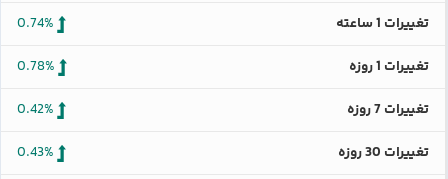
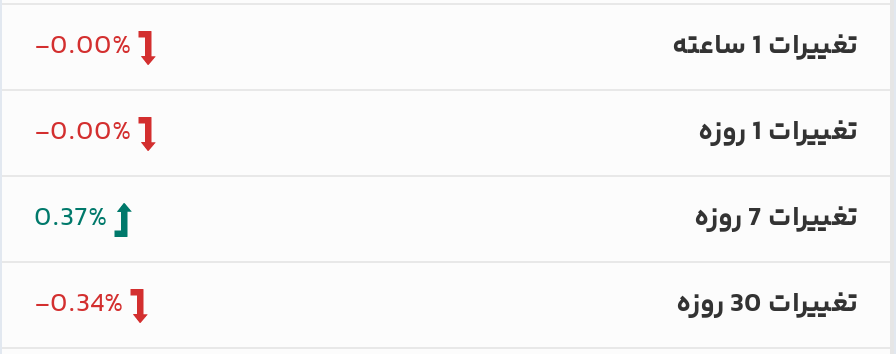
- 0.74%
+ -0.00%

- 0.78%
+ -0.00%

- 0.42%
+ 0.37%

- 0.43%
+ -0.34%
